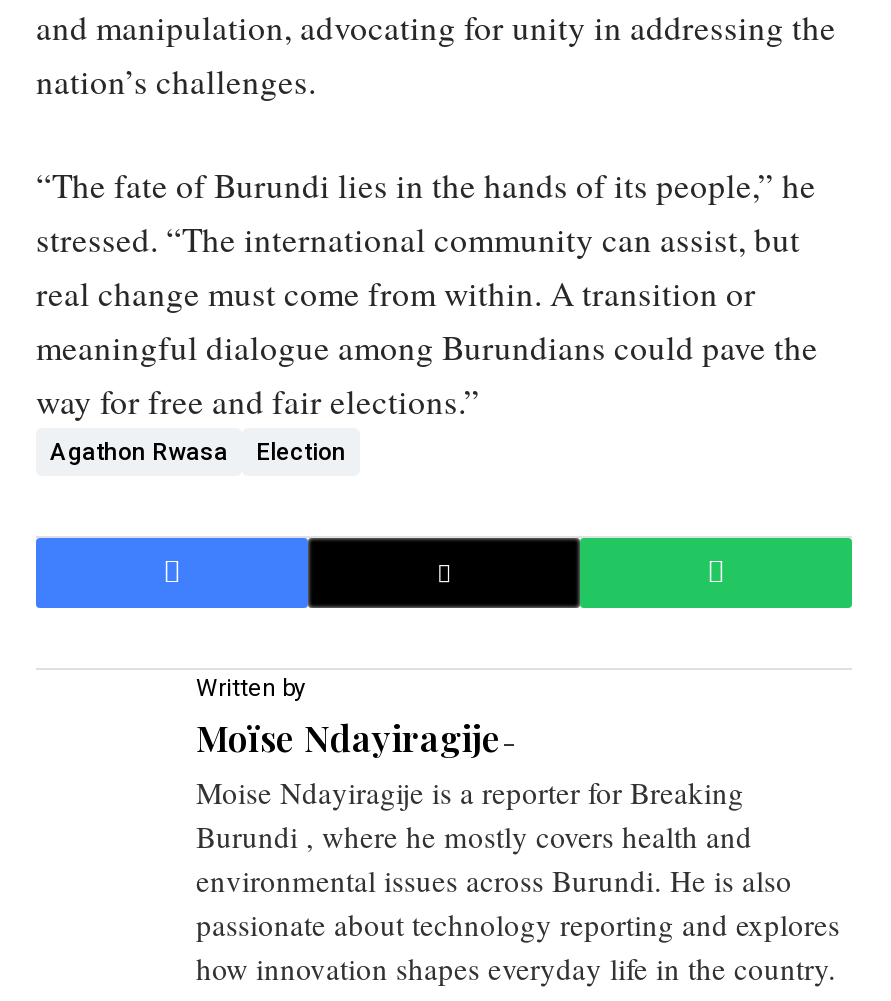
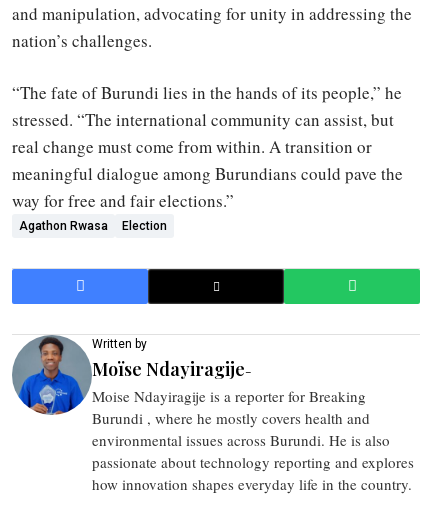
+ [image]
